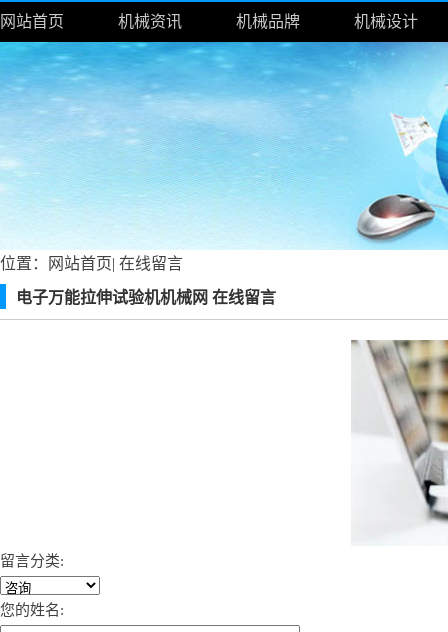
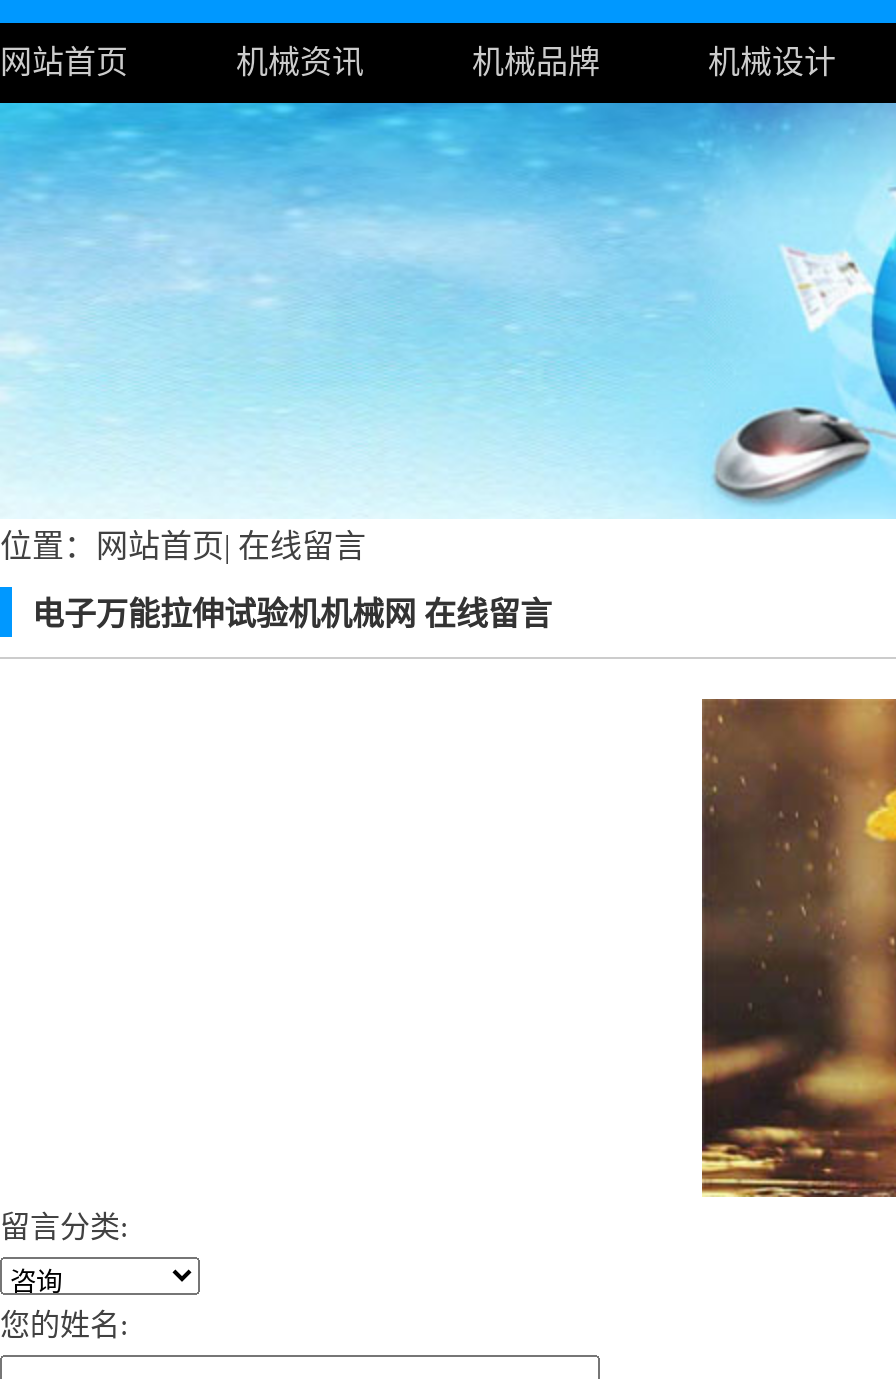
- [image]
+ [image]
